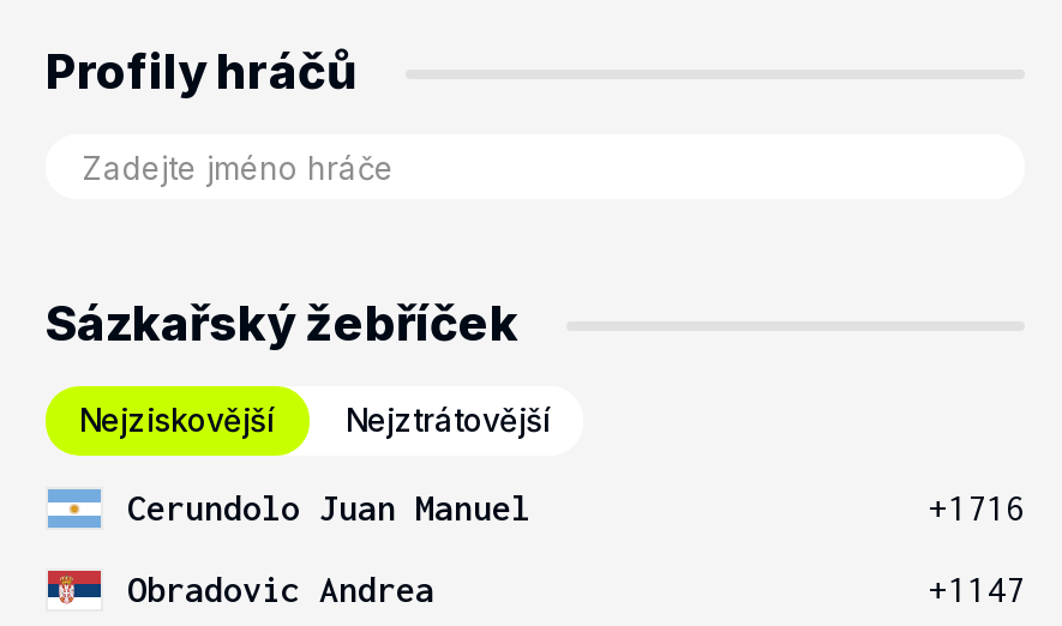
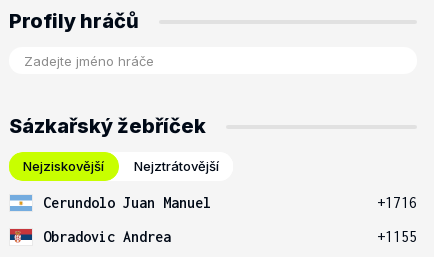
- +1147
+ +1155
